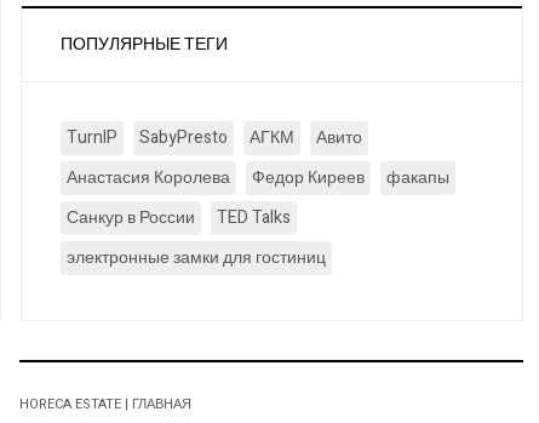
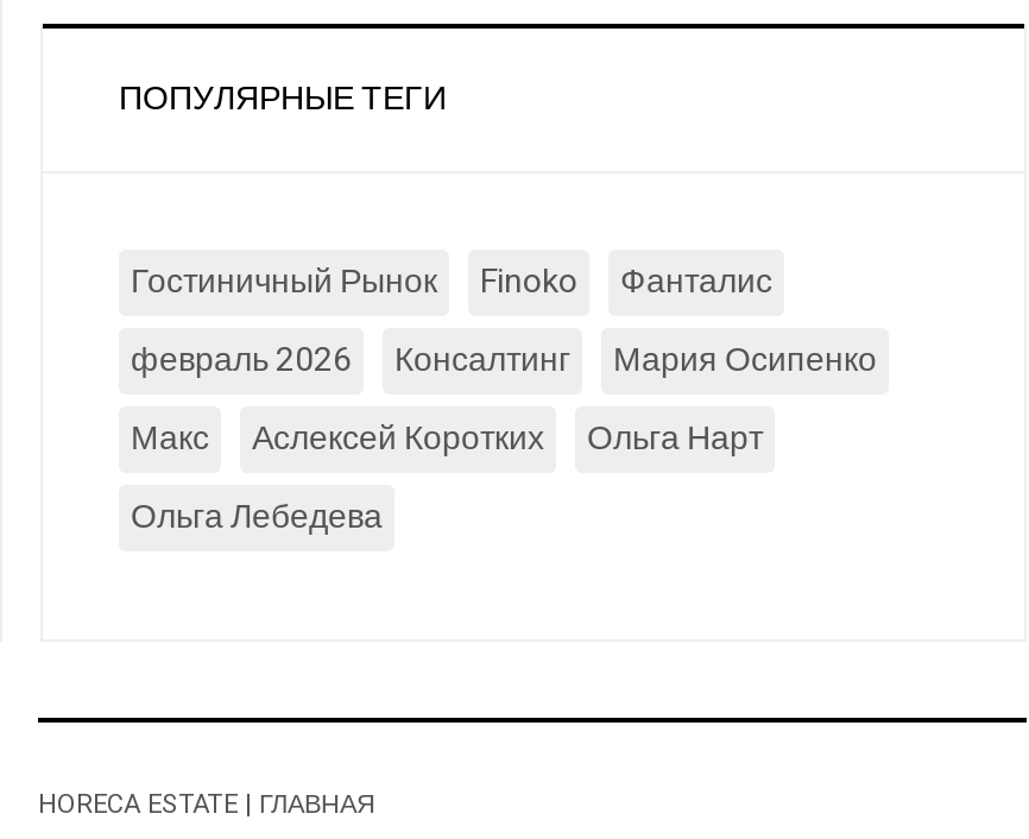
- TurnIP
- SabyPresto
- АГКМ
- Авито
+ Гостиничный Рынок
+ Finoko
+ Фанталис

- Анастасия Королева
- Федор Киреев
- факапы
+ февраль 2026
+ Консалтинг
+ Мария Осипенко

- Санкур в России
- TED Talks
+ Макс
+ Аслексей Коротких
+ Ольга Нарт

- электронные замки для гостиниц
+ Ольга Лебедева
